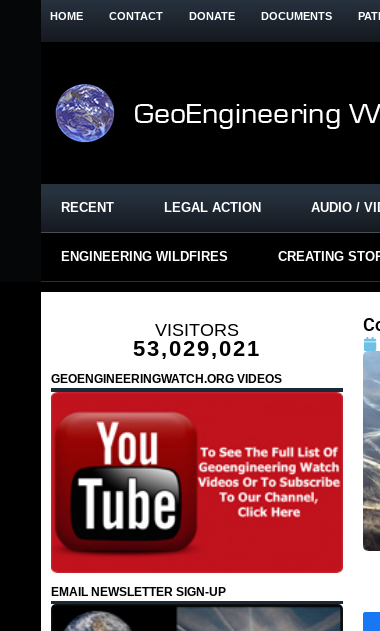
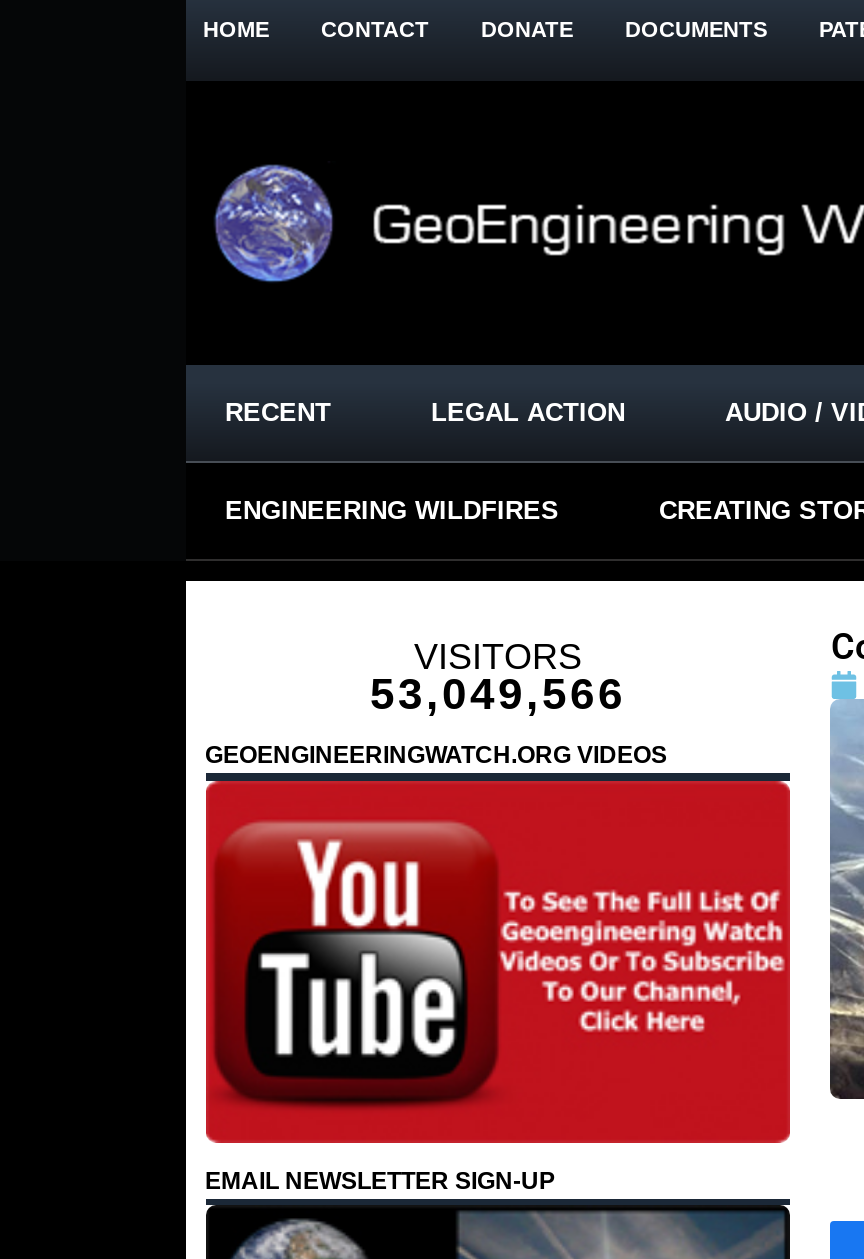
- 53,029,021
+ 53,049,566
